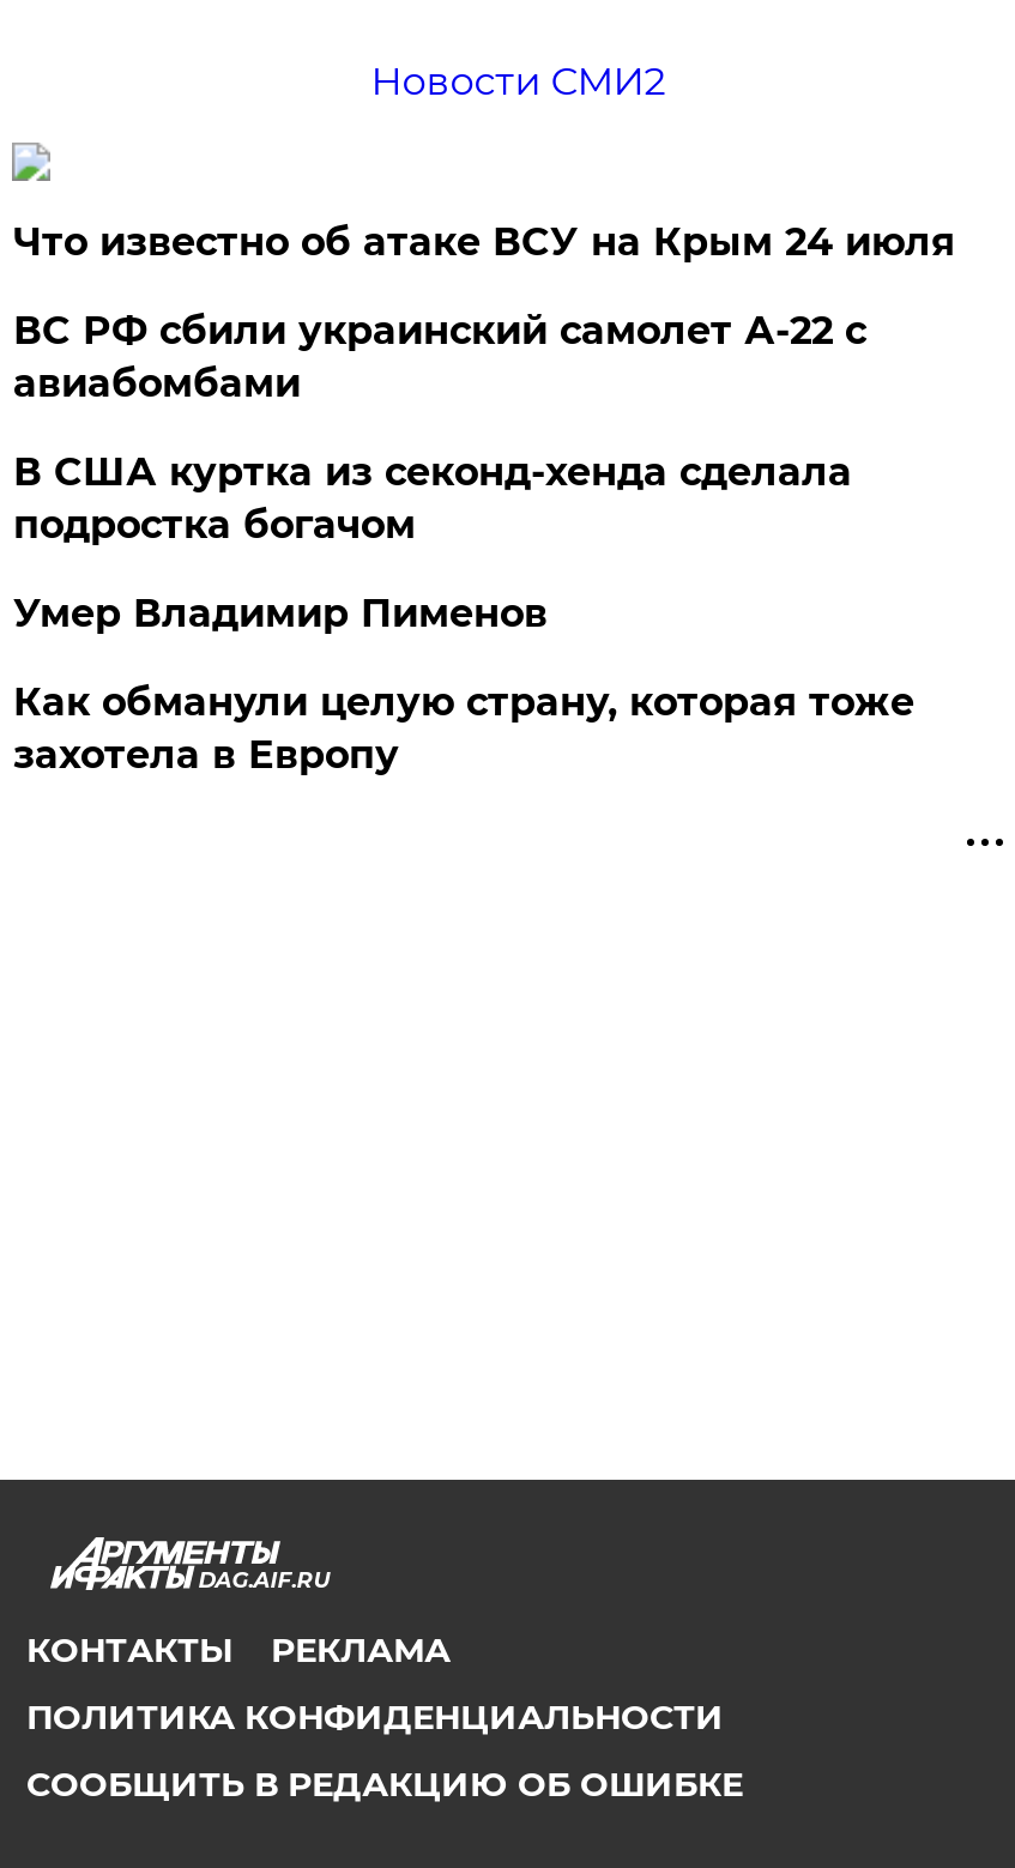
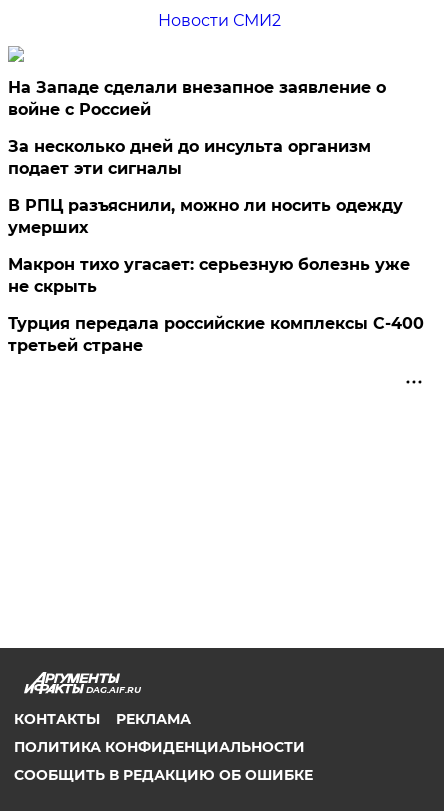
- Что известно об атаке ВСУ на Крым 24 июля
+ На Западе сделали внезапное заявление о
+ войне с Россией

- ВС РФ сбили украинский самолет А-22 с
- авиабомбами
+ За несколько дней до инсульта организм
+ подает эти сигналы

- В США куртка из секонд-хенда сделала
- подростка богачом
+ В РПЦ разъяснили, можно ли носить одежду
+ умерших

- Умер Владимир Пименов
+ Макрон тихо угасает: серьезную болезнь уже
+ не скрыть

- Как обманули целую страну, которая тоже
- захотела в Европу
+ Турция передала российские комплексы С-400
+ третьей стране
